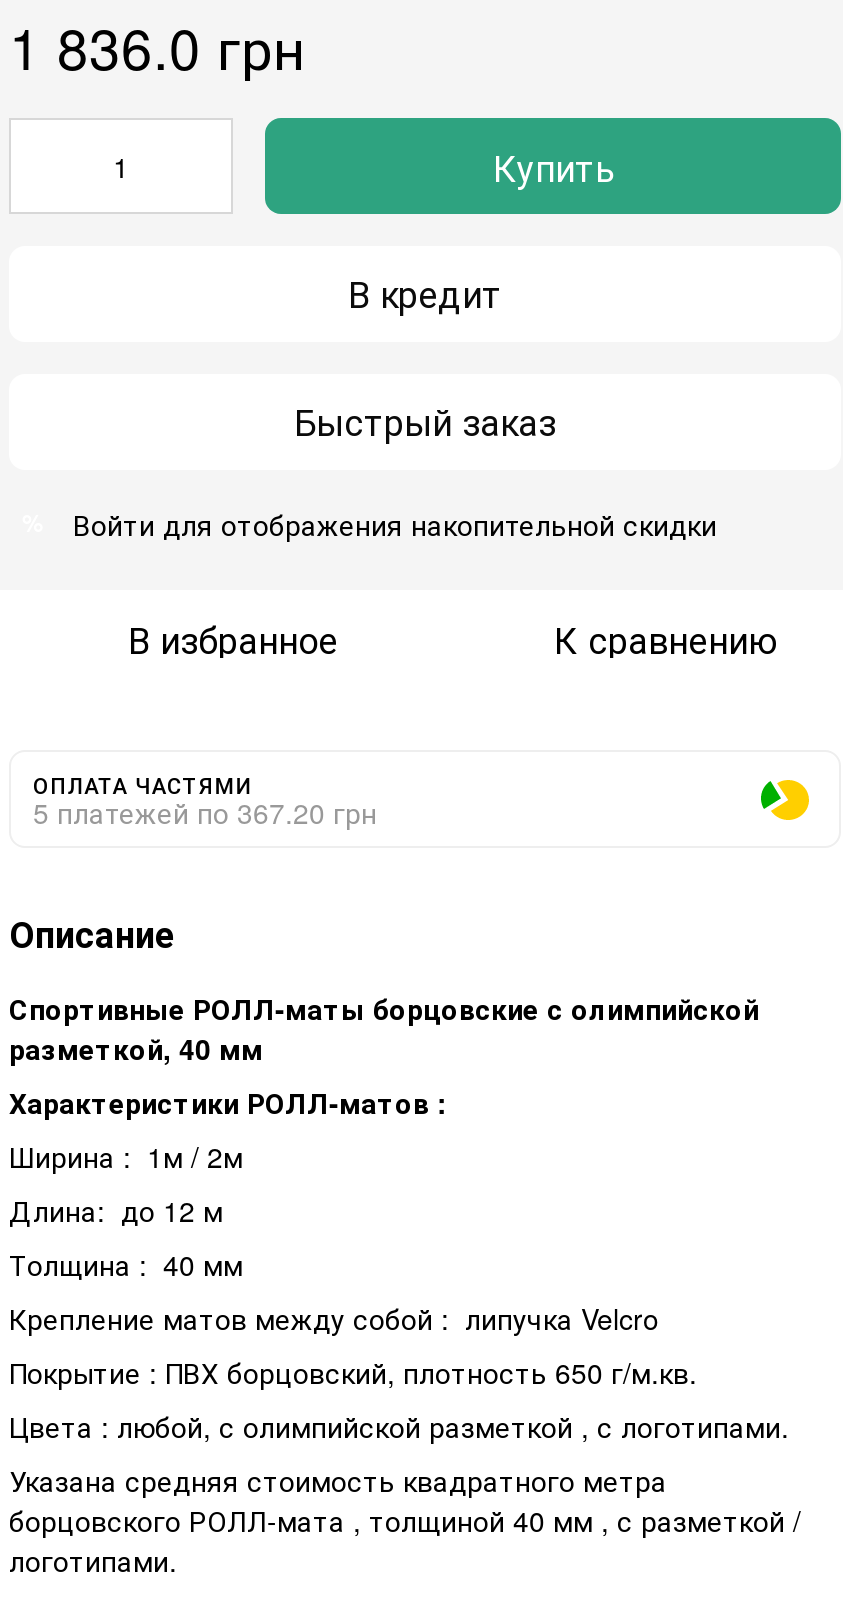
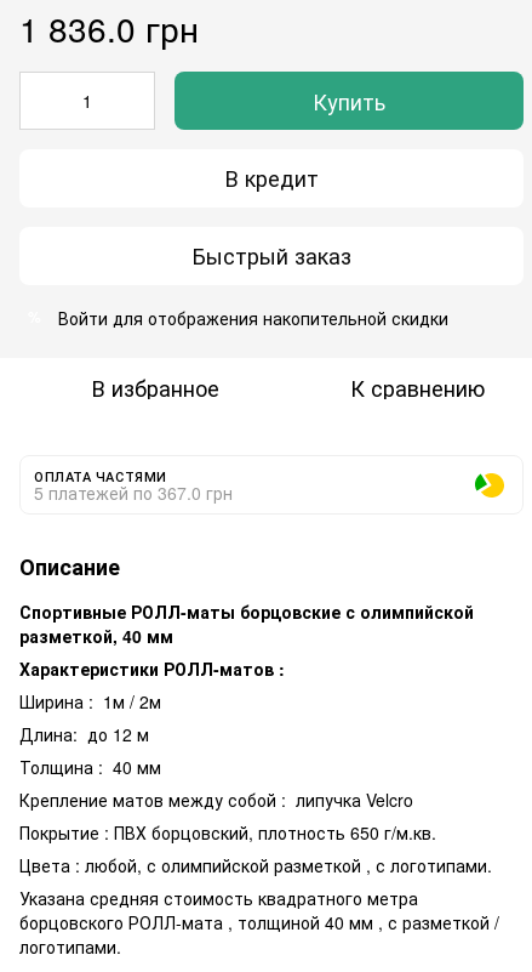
- 5 платежей по 367.20 грн
+ 5 платежей по 367.0 грн
